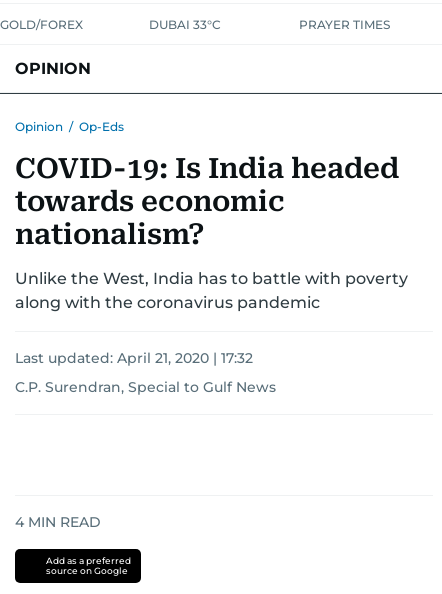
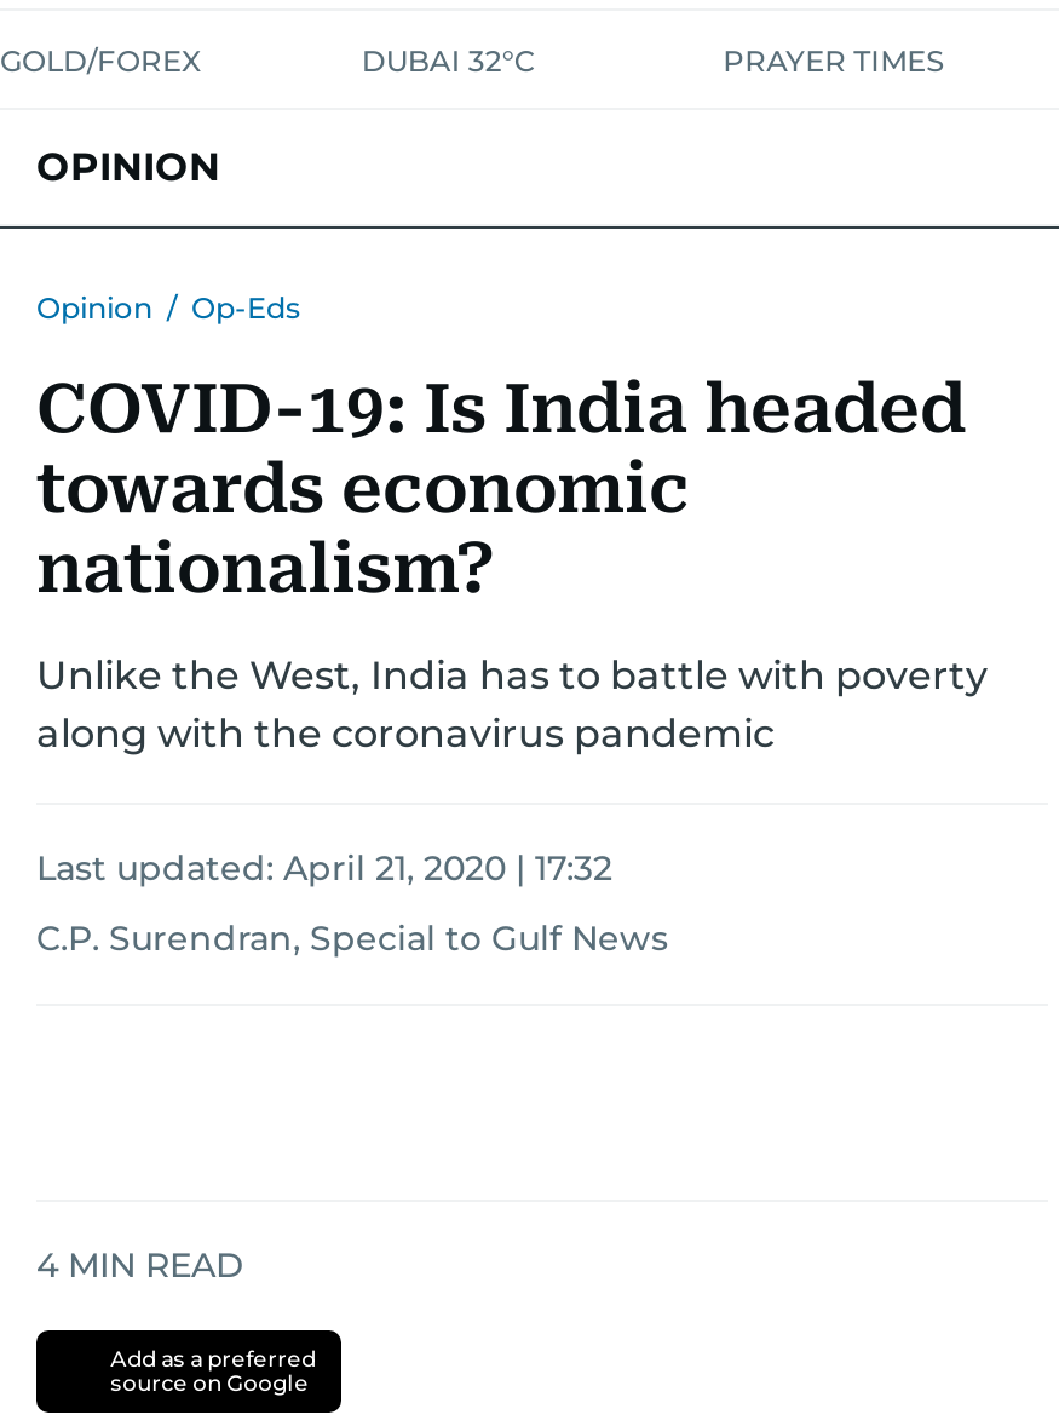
- DUBAI 33°C
+ DUBAI 32°C
